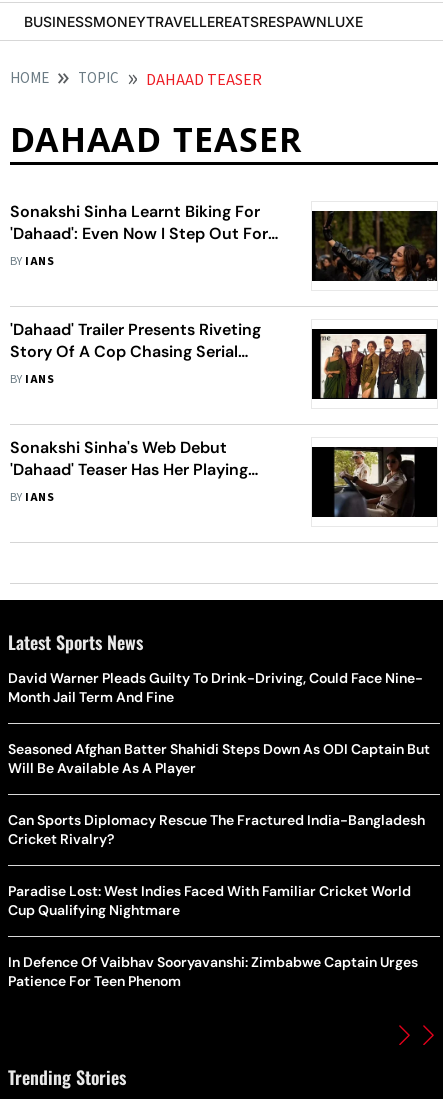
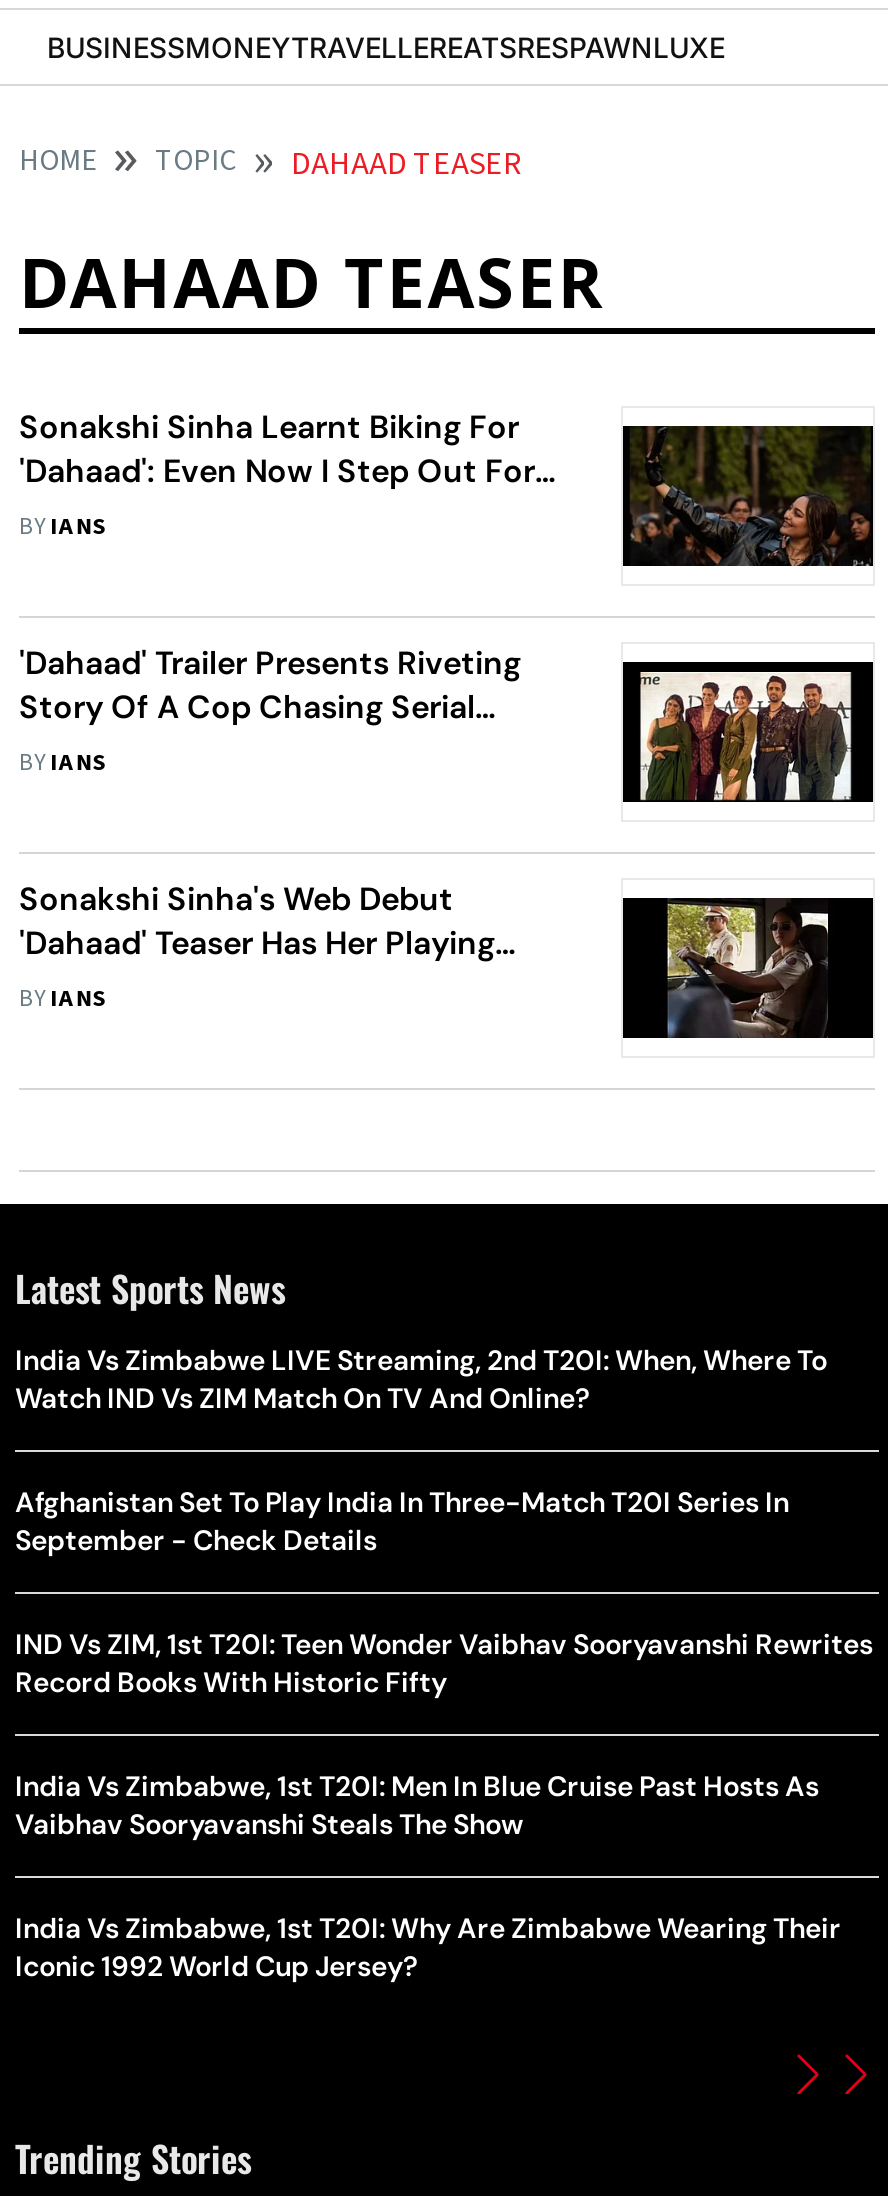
- David Warner Pleads Guilty To Drink-Driving, Could Face Nine-
- Month Jail Term And Fine
+ India Vs Zimbabwe LIVE Streaming, 2nd T20I: When, Where To
+ Watch IND Vs ZIM Match On TV And Online?

- Seasoned Afghan Batter Shahidi Steps Down As ODI Captain But
- Will Be Available As A Player
+ Afghanistan Set To Play India In Three-Match T20I Series In
+ September - Check Details

- Can Sports Diplomacy Rescue The Fractured India-Bangladesh
- Cricket Rivalry?
+ IND Vs ZIM, 1st T20I: Teen Wonder Vaibhav Sooryavanshi Rewrites
+ Record Books With Historic Fifty

- Paradise Lost: West Indies Faced With Familiar Cricket World
- Cup Qualifying Nightmare
+ India Vs Zimbabwe, 1st T20I: Men In Blue Cruise Past Hosts As
+ Vaibhav Sooryavanshi Steals The Show

- In Defence Of Vaibhav Sooryavanshi: Zimbabwe Captain Urges
- Patience For Teen Phenom
+ India Vs Zimbabwe, 1st T20I: Why Are Zimbabwe Wearing Their
+ Iconic 1992 World Cup Jersey?
